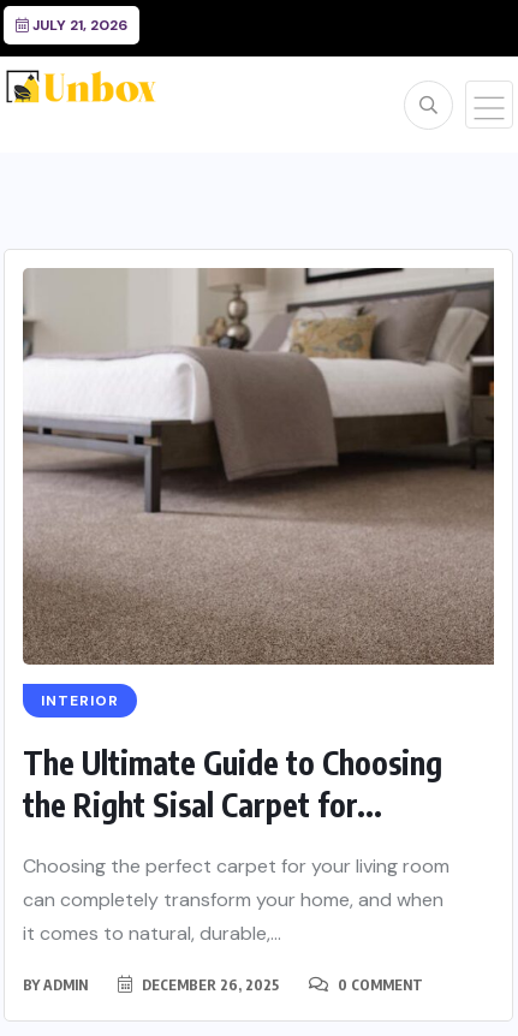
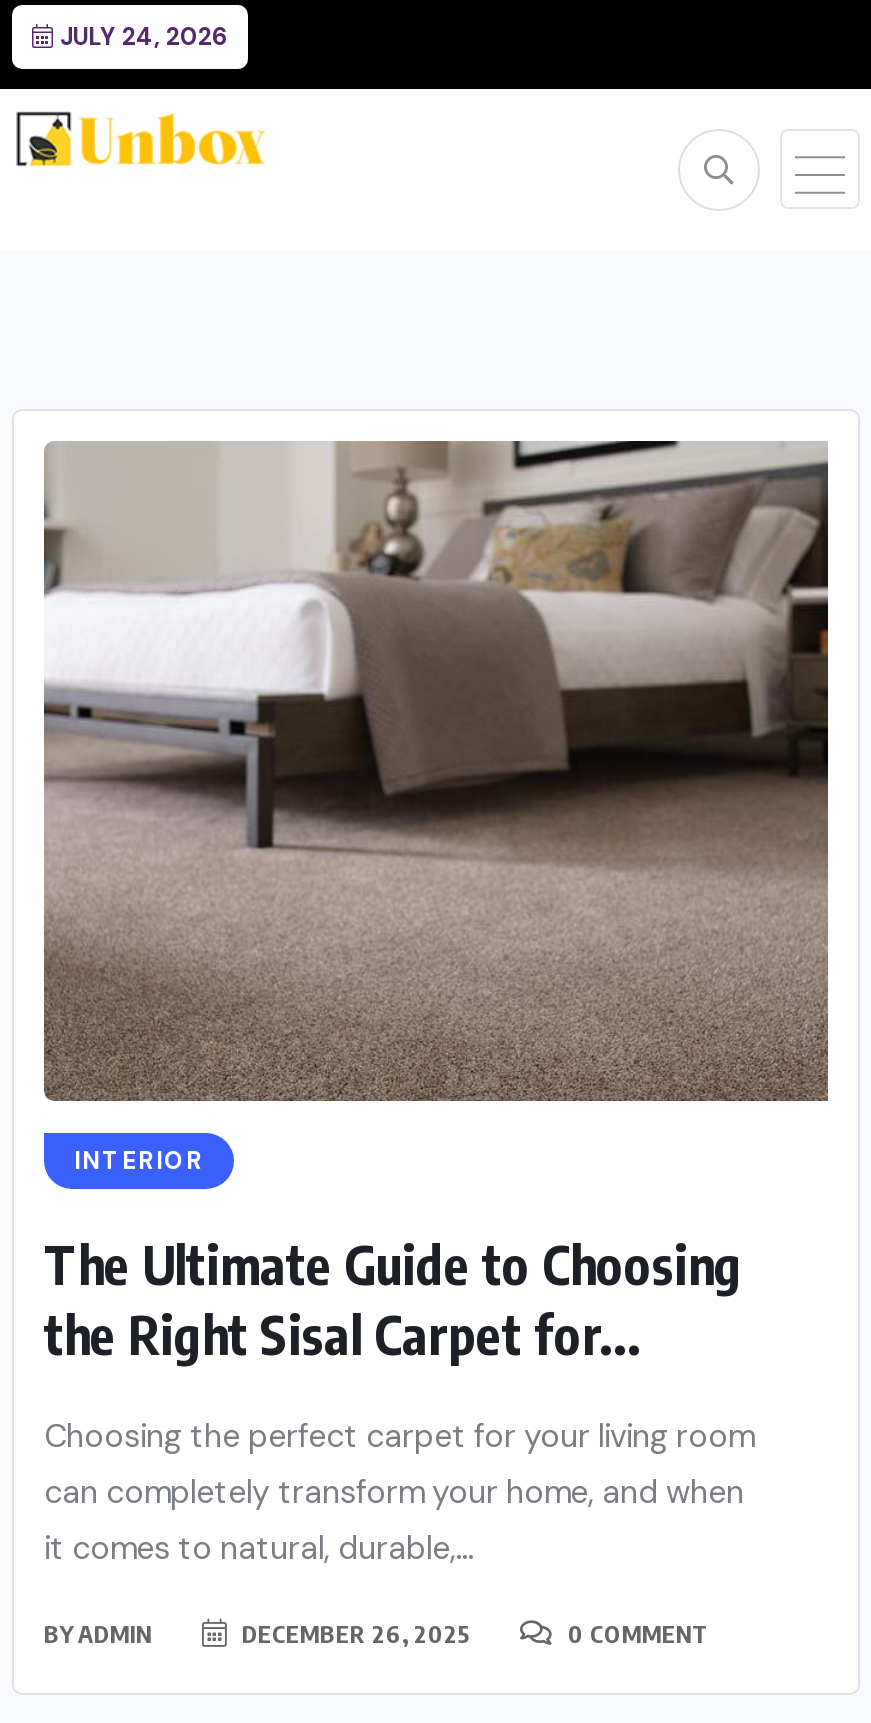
- JULY 21, 2026
+ JULY 24, 2026
